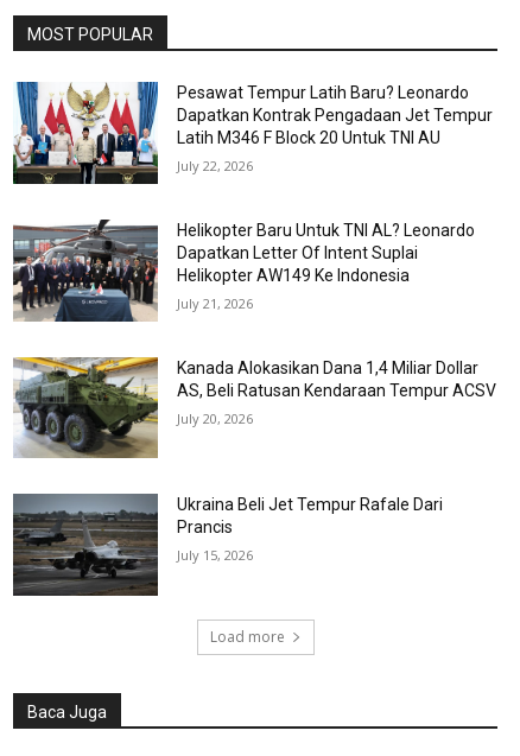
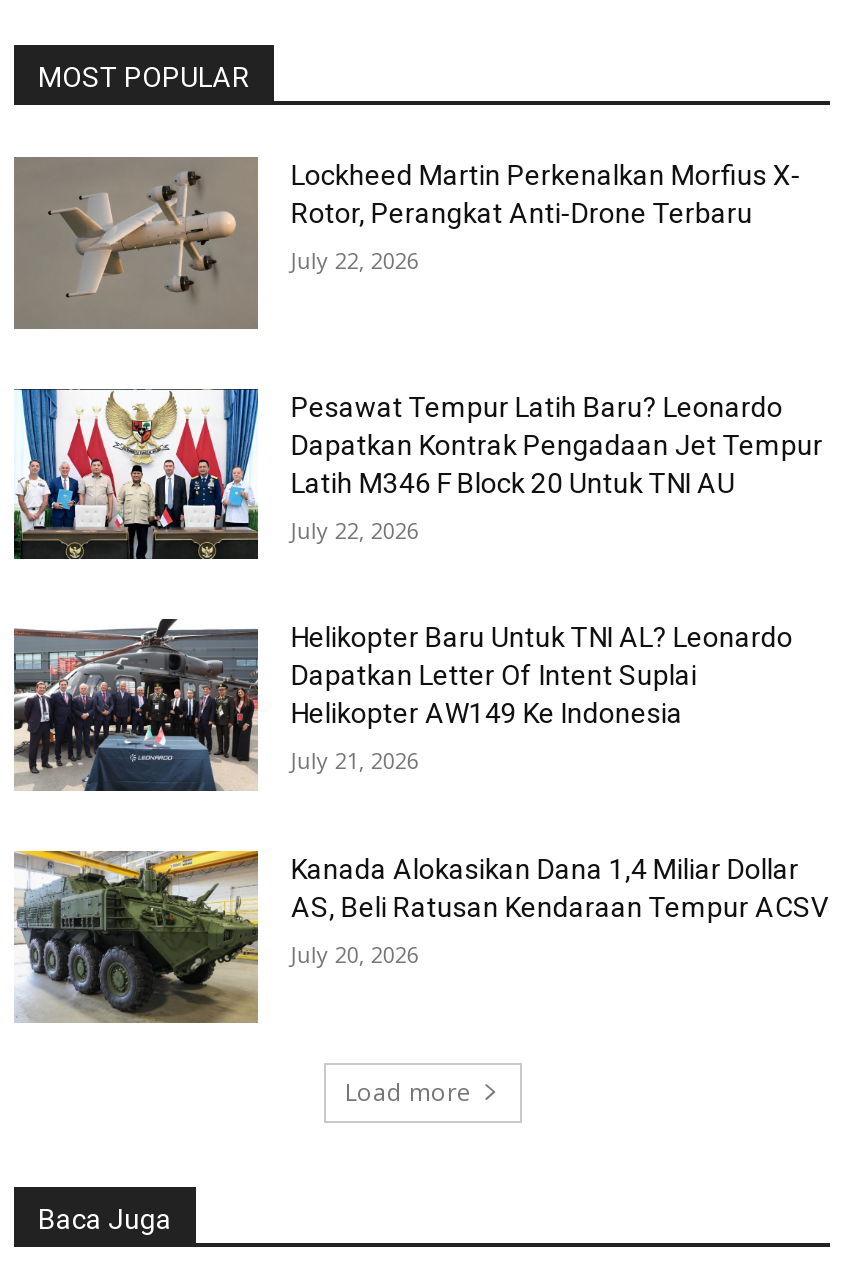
+ [image]
+ Lockheed Martin Perkenalkan Morfius X-
+ Rotor, Perangkat Anti-Drone Terbaru
+ July 22, 2026

moved down: [image] | Pesawat Tempur Latih Baru? Leonardo | Dapatkan Kontrak Pengadaan Jet Tempur | ... | AS, Beli Ratusan Kendaraan Tempur ACSV | July 20, 2026

- [image]
- Ukraina Beli Jet Tempur Rafale Dari
- Prancis
- July 15, 2026
